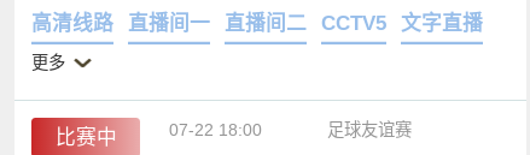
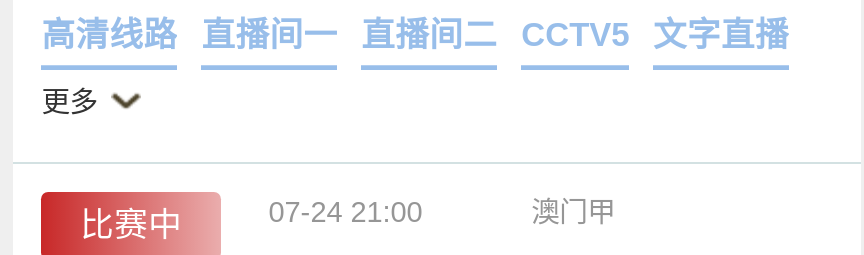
- 07-22 18:00
- 足球友谊赛
+ 07-24 21:00
+ 澳门甲
